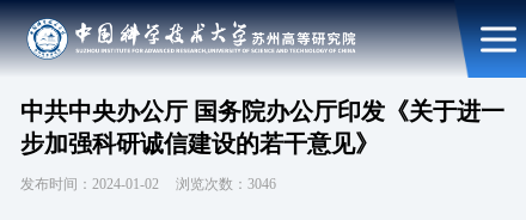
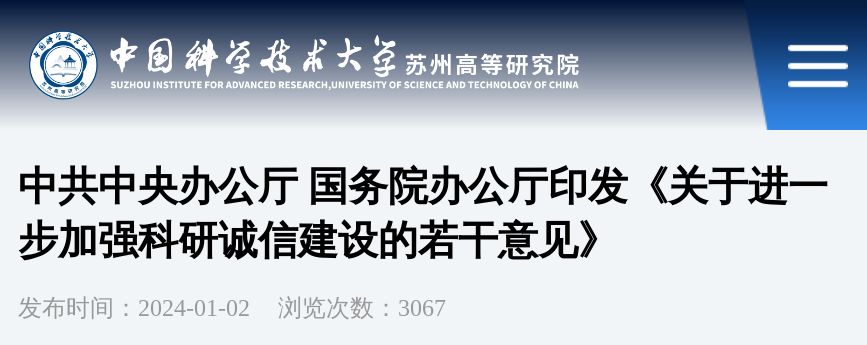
- 发布时间：2024-01-02 浏览次数：3046
+ 发布时间：2024-01-02 浏览次数：3067
